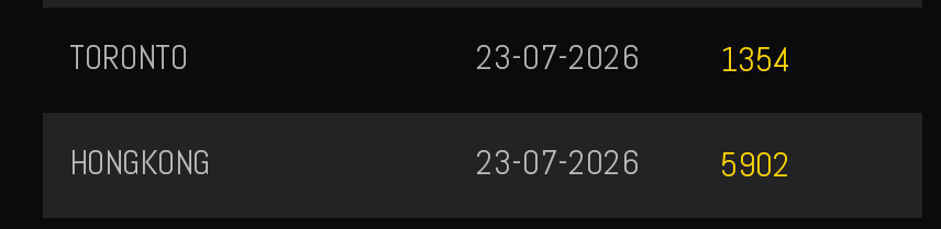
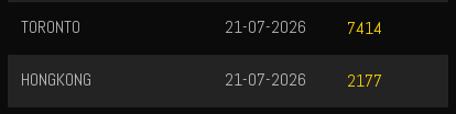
- 23-07-2026
+ 21-07-2026

- 1354
+ 7414

- 23-07-2026
+ 21-07-2026

- 5902
+ 2177
